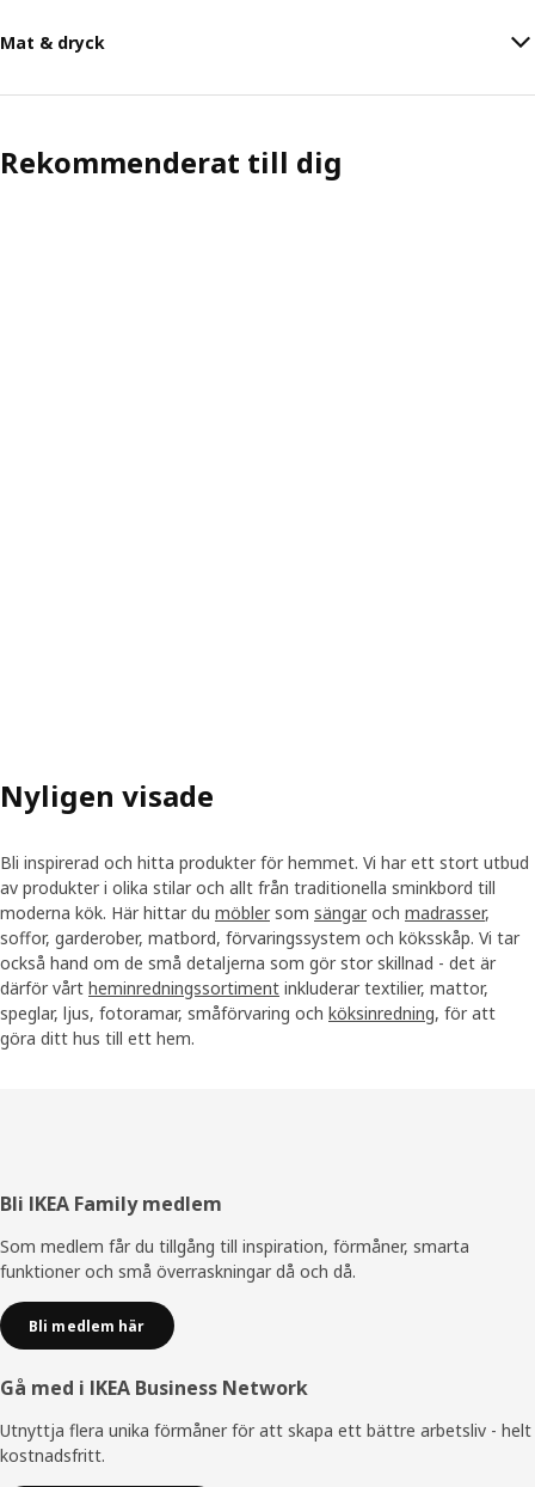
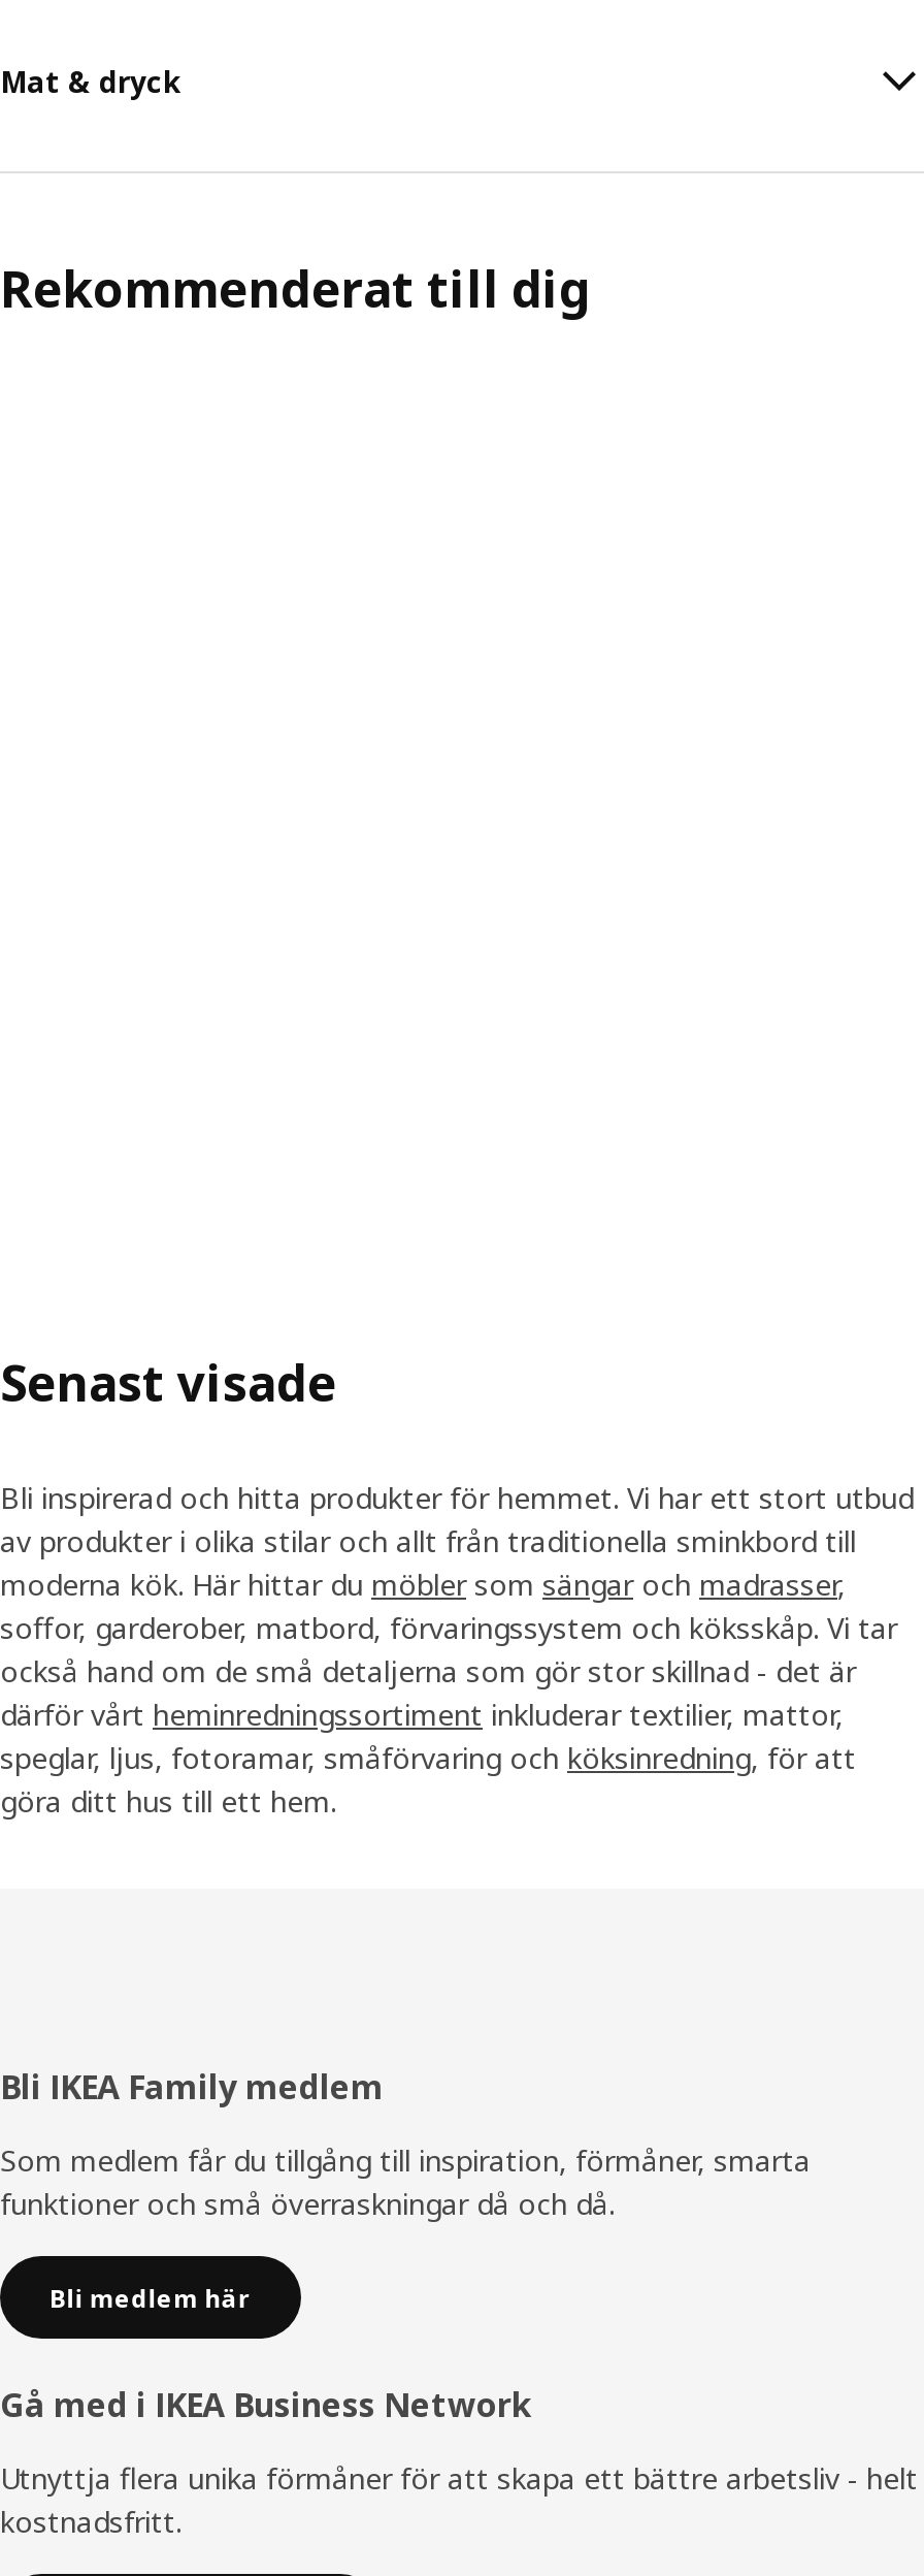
- Nyligen visade
+ Senast visade
